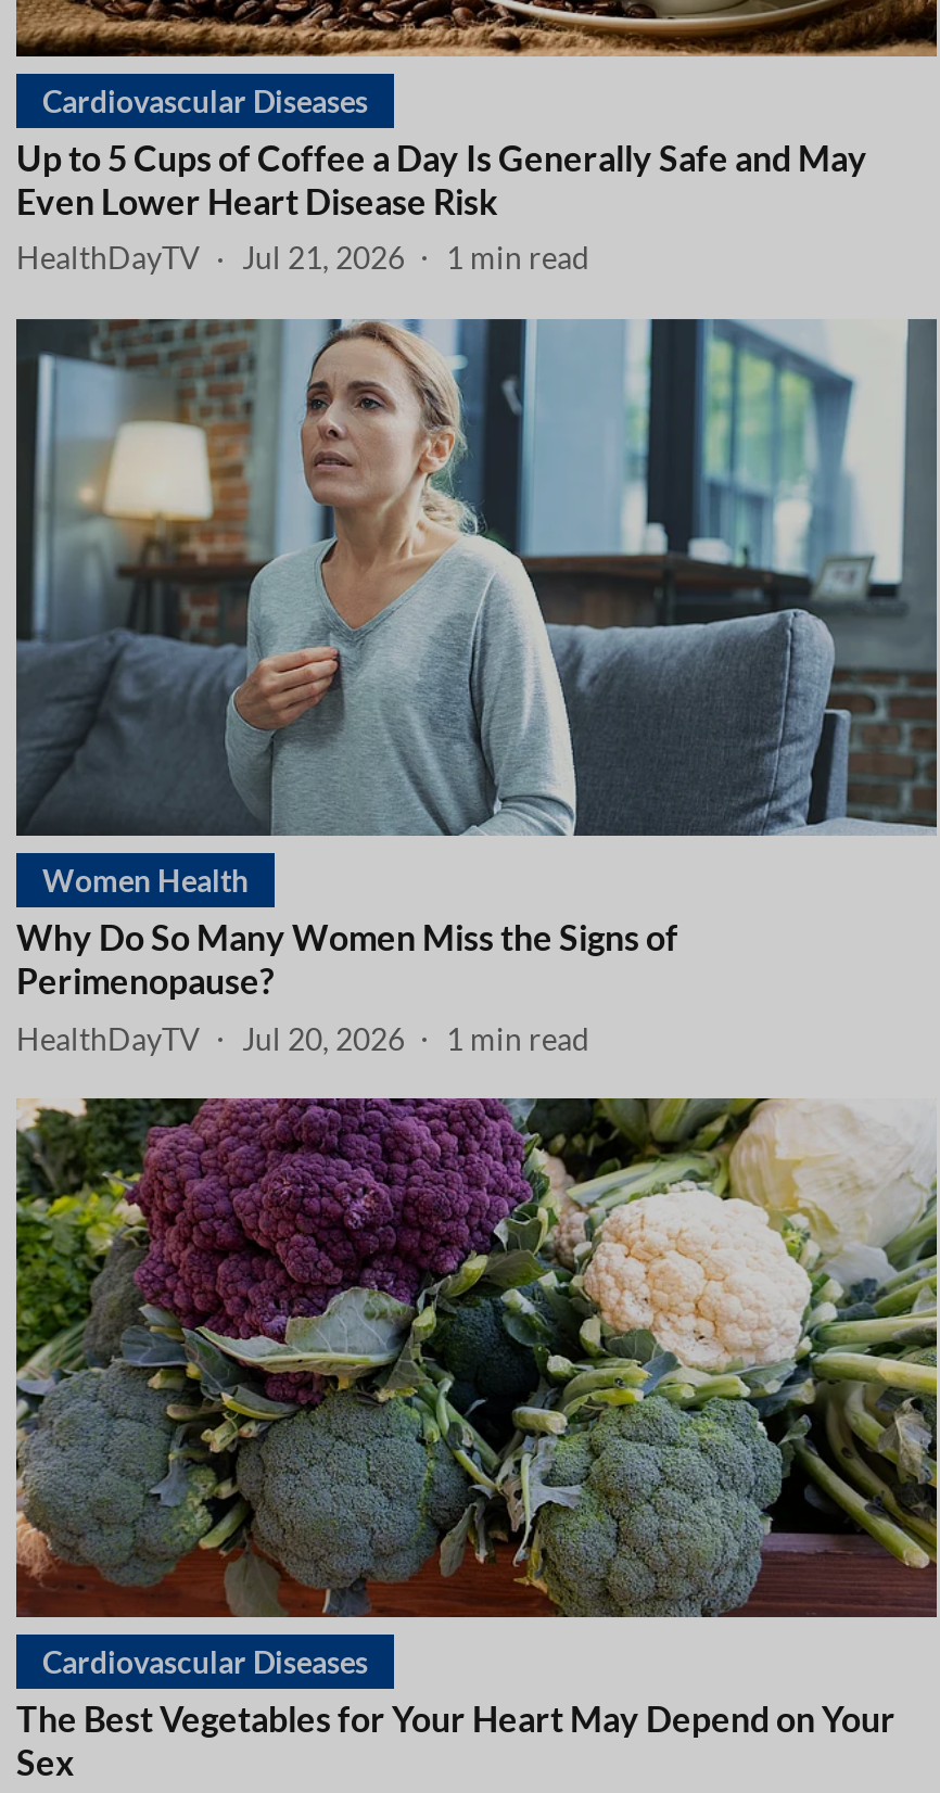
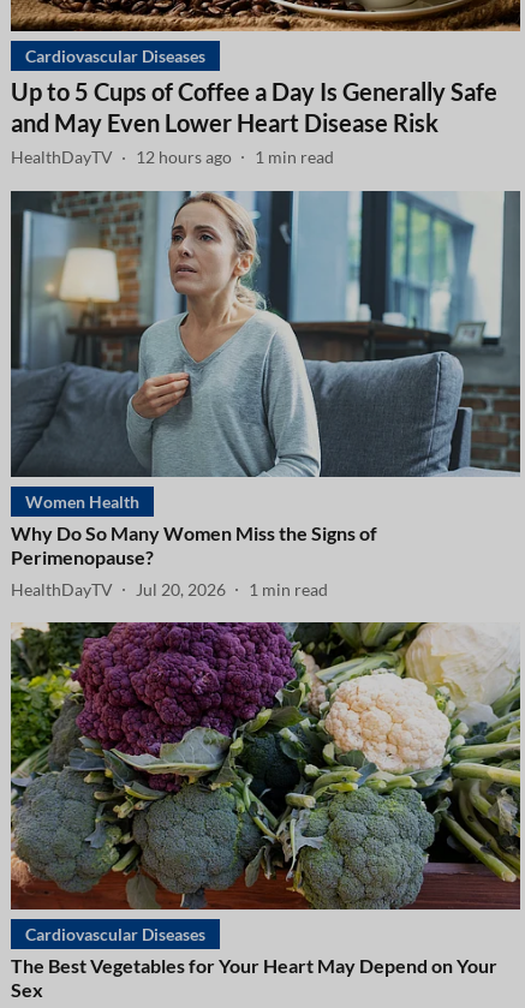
- HealthDayTV Jul 21, 2026 1 min read
+ HealthDayTV 12 hours ago 1 min read
